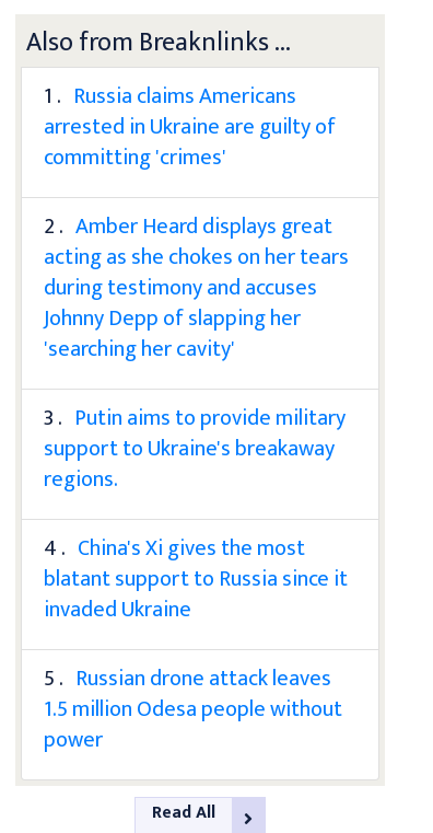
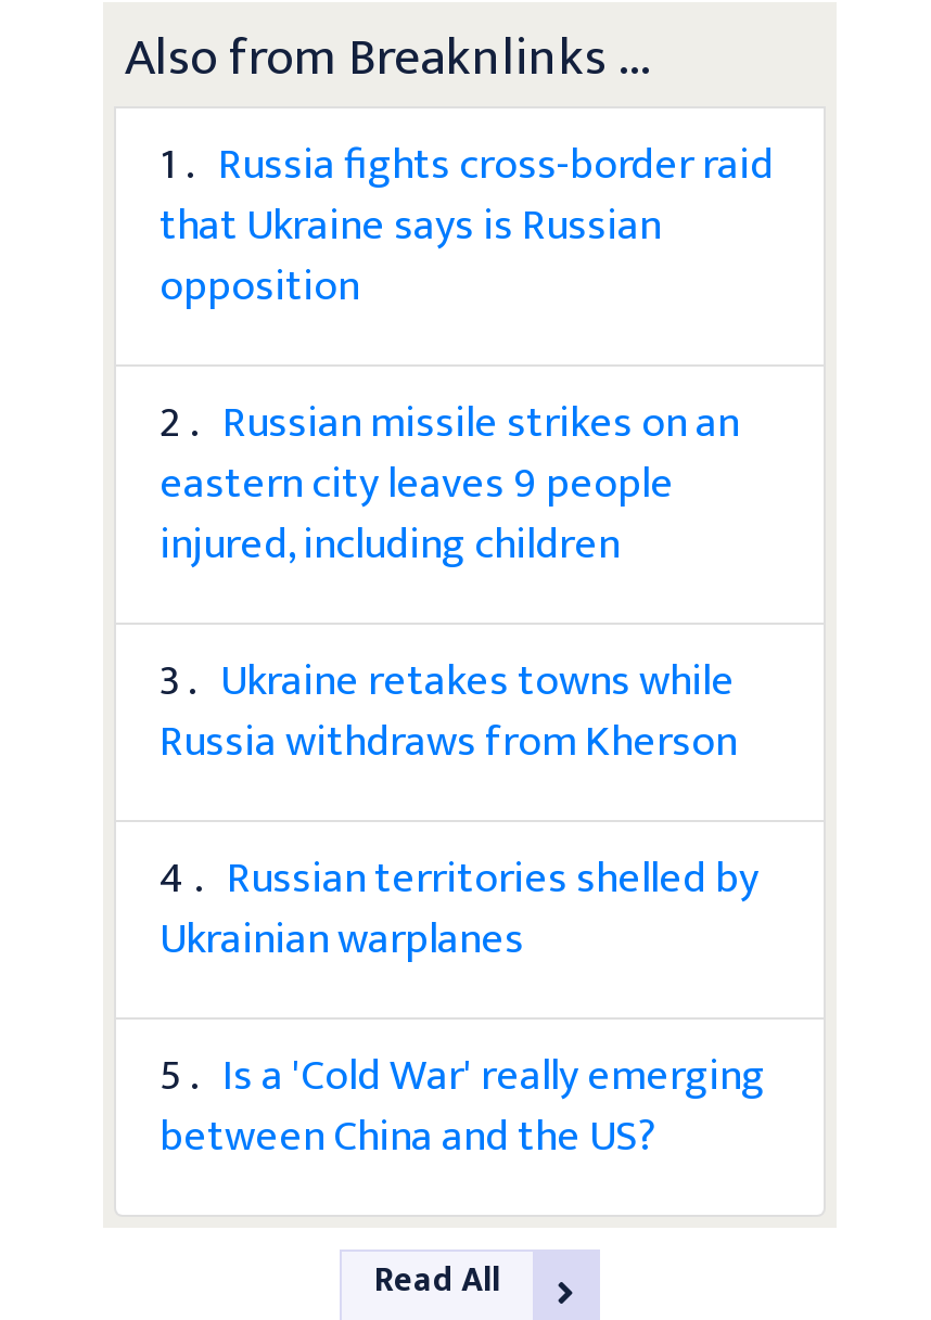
- 1 . Russia claims Americans
- arrested in Ukraine are guilty of
- committing 'crimes'
+ 1 . Russia fights cross-border raid
+ that Ukraine says is Russian
+ opposition

- 2 . Amber Heard displays great
- acting as she chokes on her tears
- during testimony and accuses
- Johnny Depp of slapping her
- 'searching her cavity'
+ 2 . Russian missile strikes on an
+ eastern city leaves 9 people
+ injured, including children

- 3 . Putin aims to provide military
- support to Ukraine's breakaway
- regions.
+ 3 . Ukraine retakes towns while
+ Russia withdraws from Kherson

- 4 . China's Xi gives the most
- blatant support to Russia since it
- invaded Ukraine
+ 4 . Russian territories shelled by
+ Ukrainian warplanes

- 5 . Russian drone attack leaves
- 1.5 million Odesa people without
- power
+ 5 . Is a 'Cold War' really emerging
+ between China and the US?
